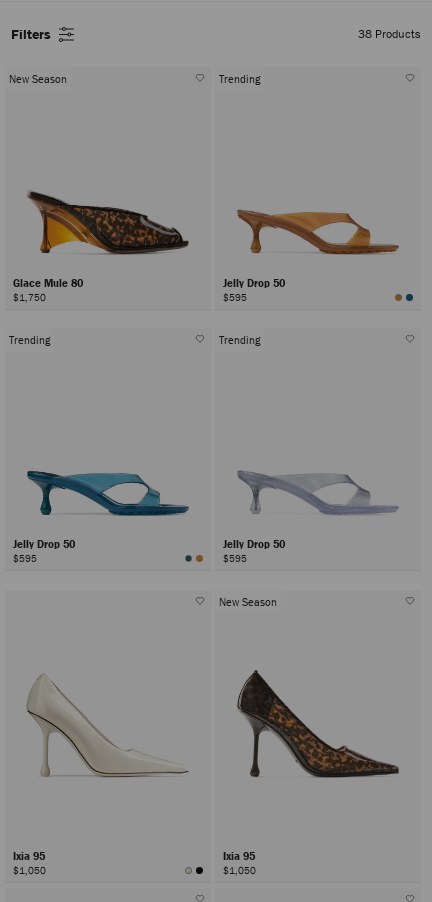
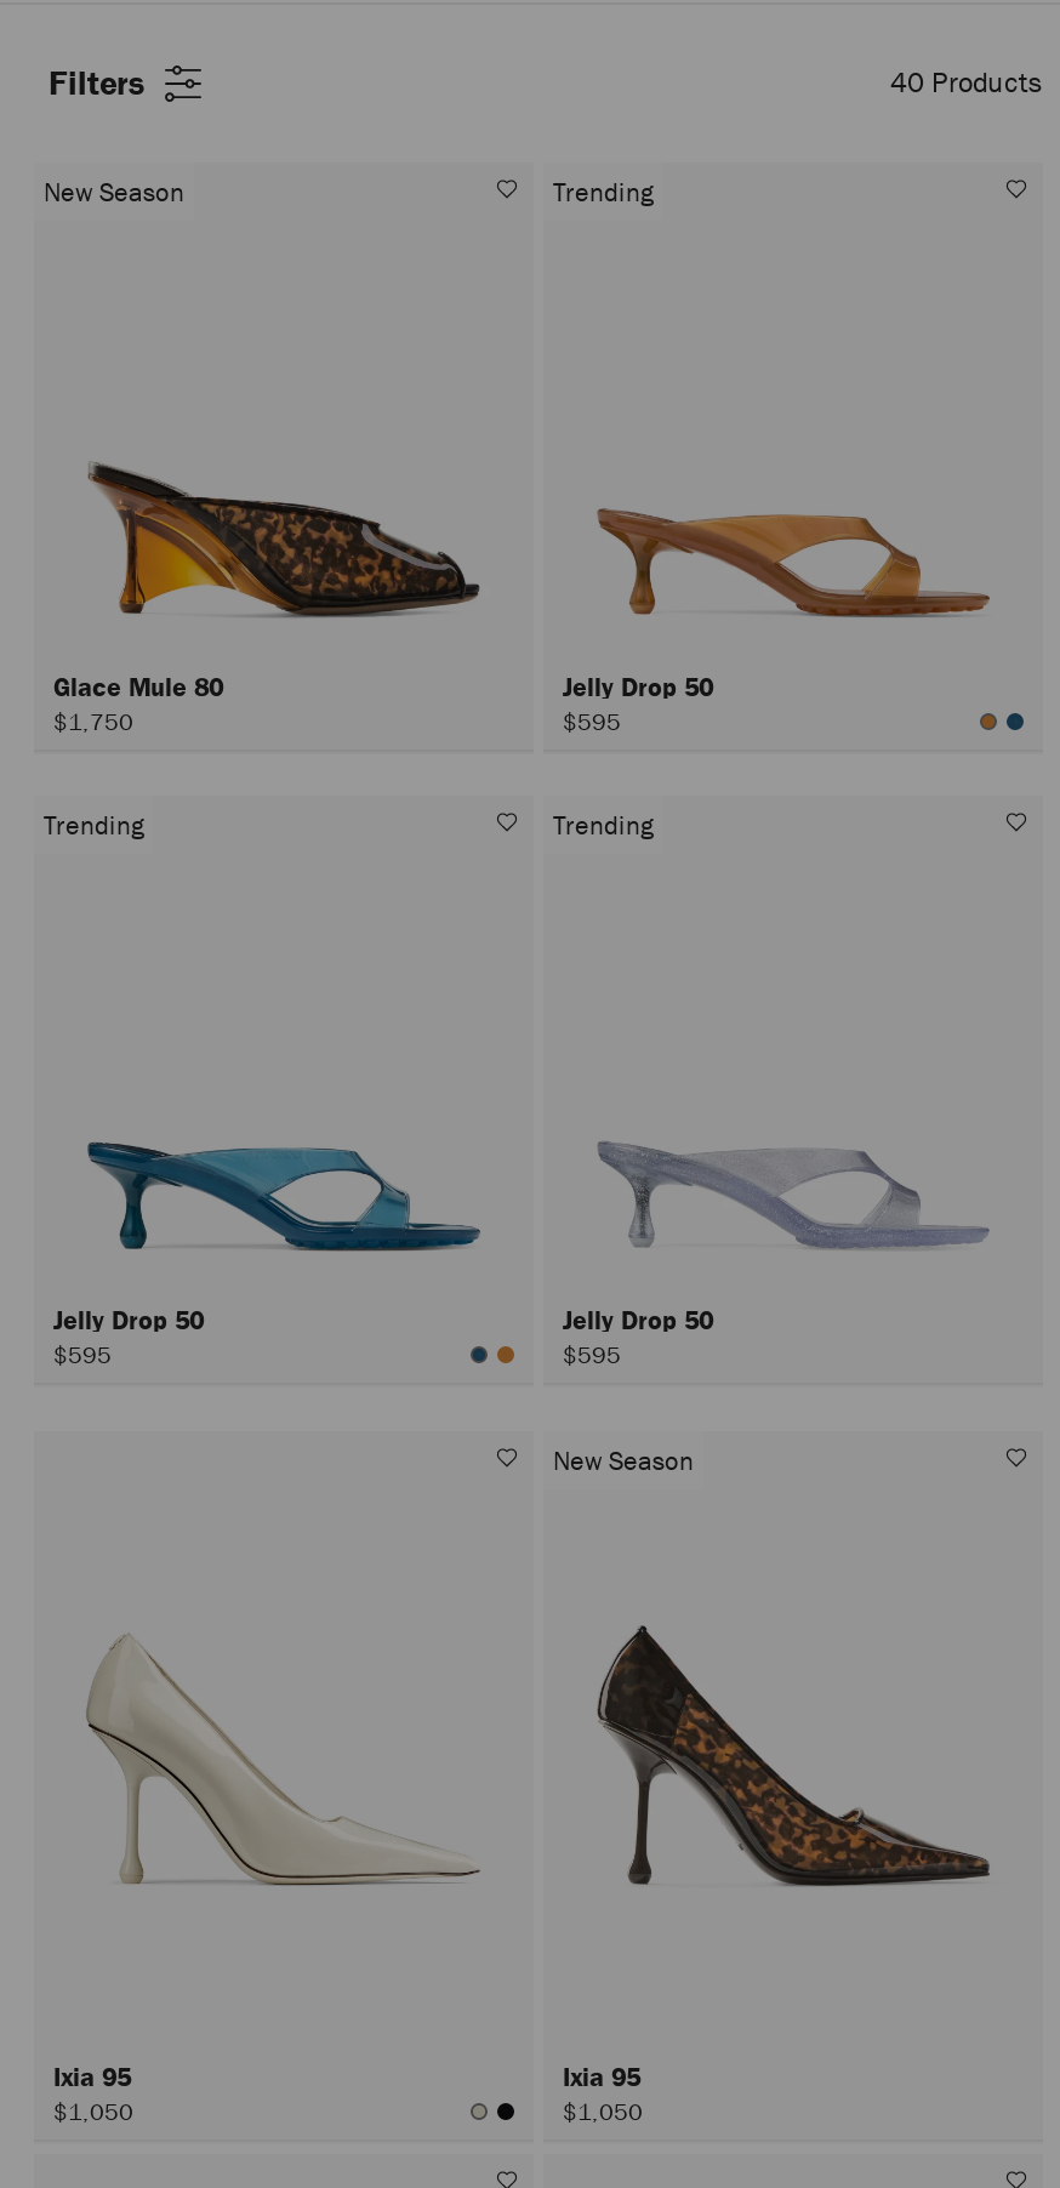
- 38 Products
+ 40 Products
